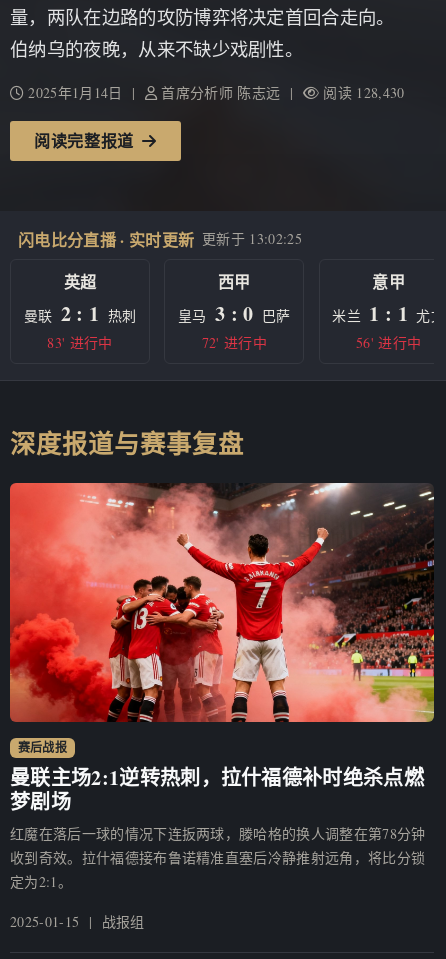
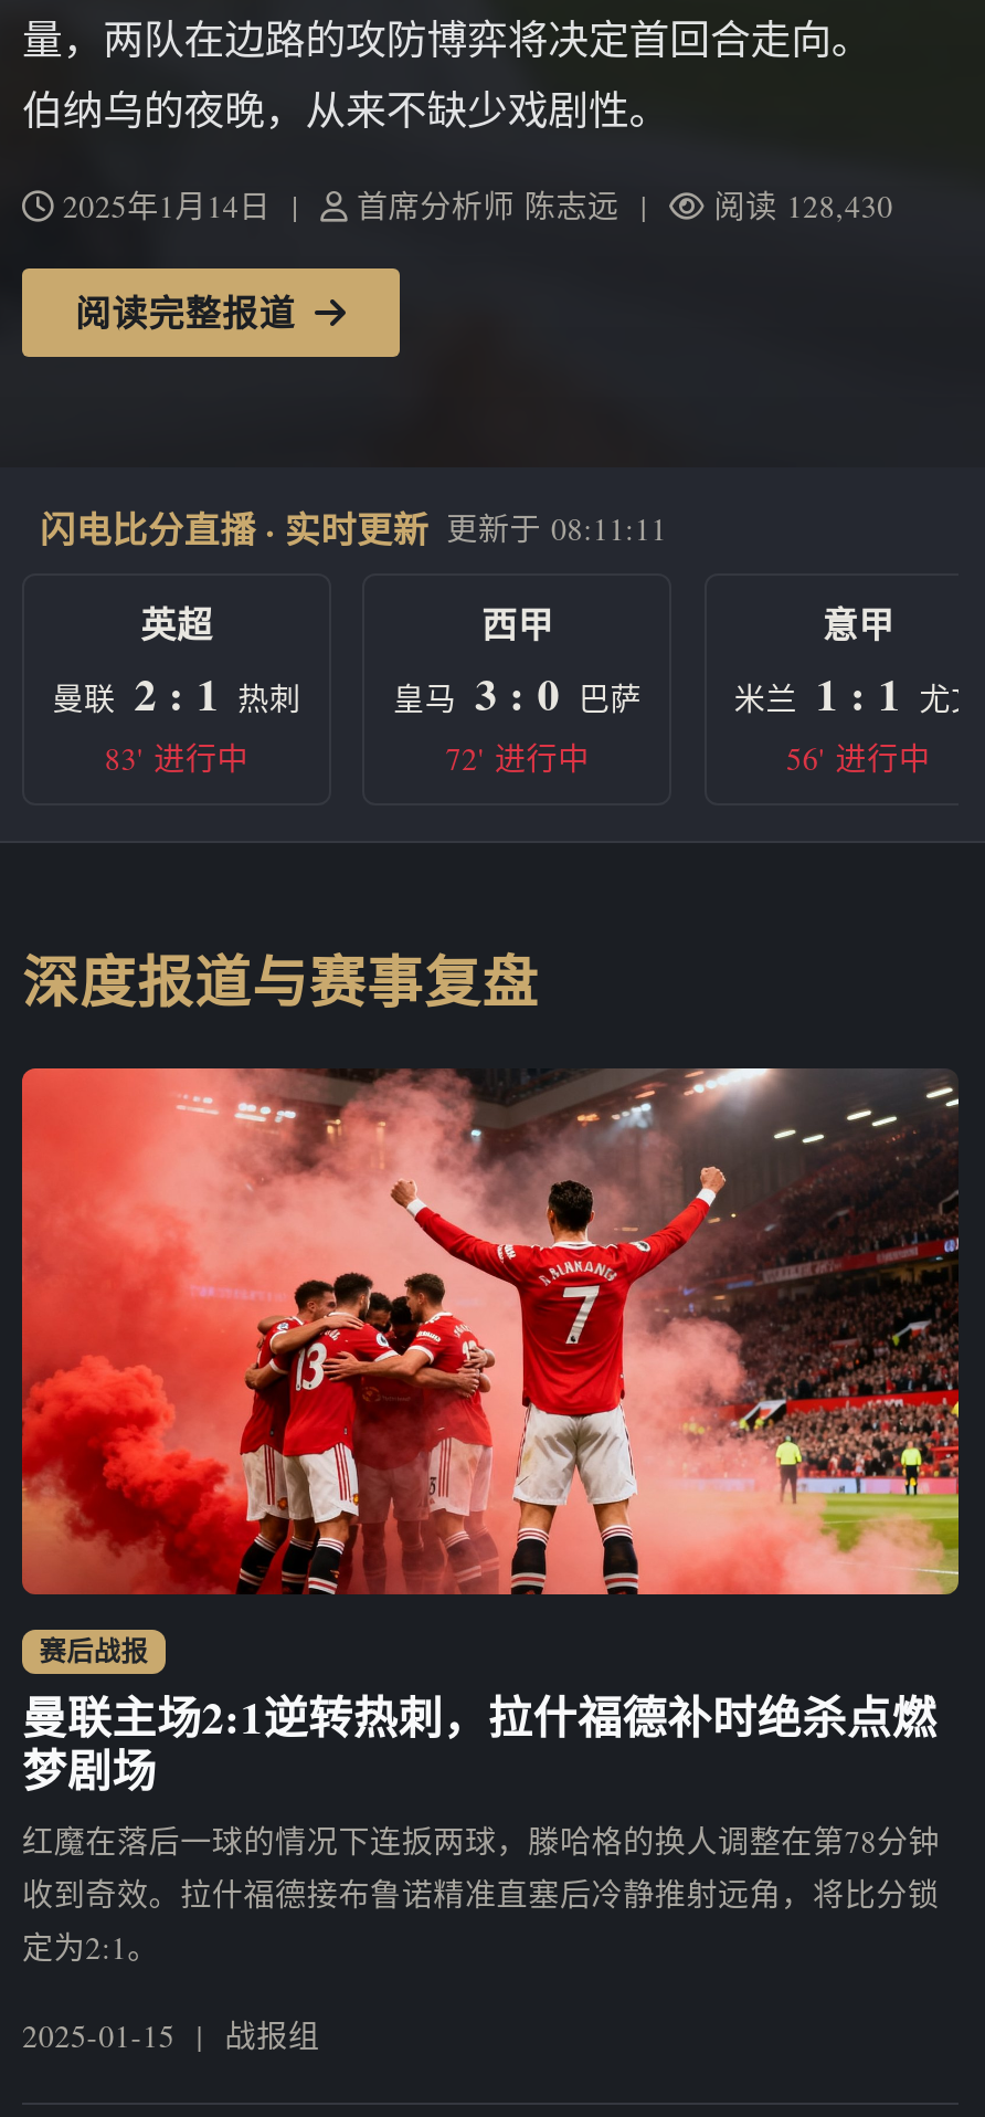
- 闪电比分直播 · 实时更新 更新于13:02:25
+ 闪电比分直播 · 实时更新 更新于08:11:11
